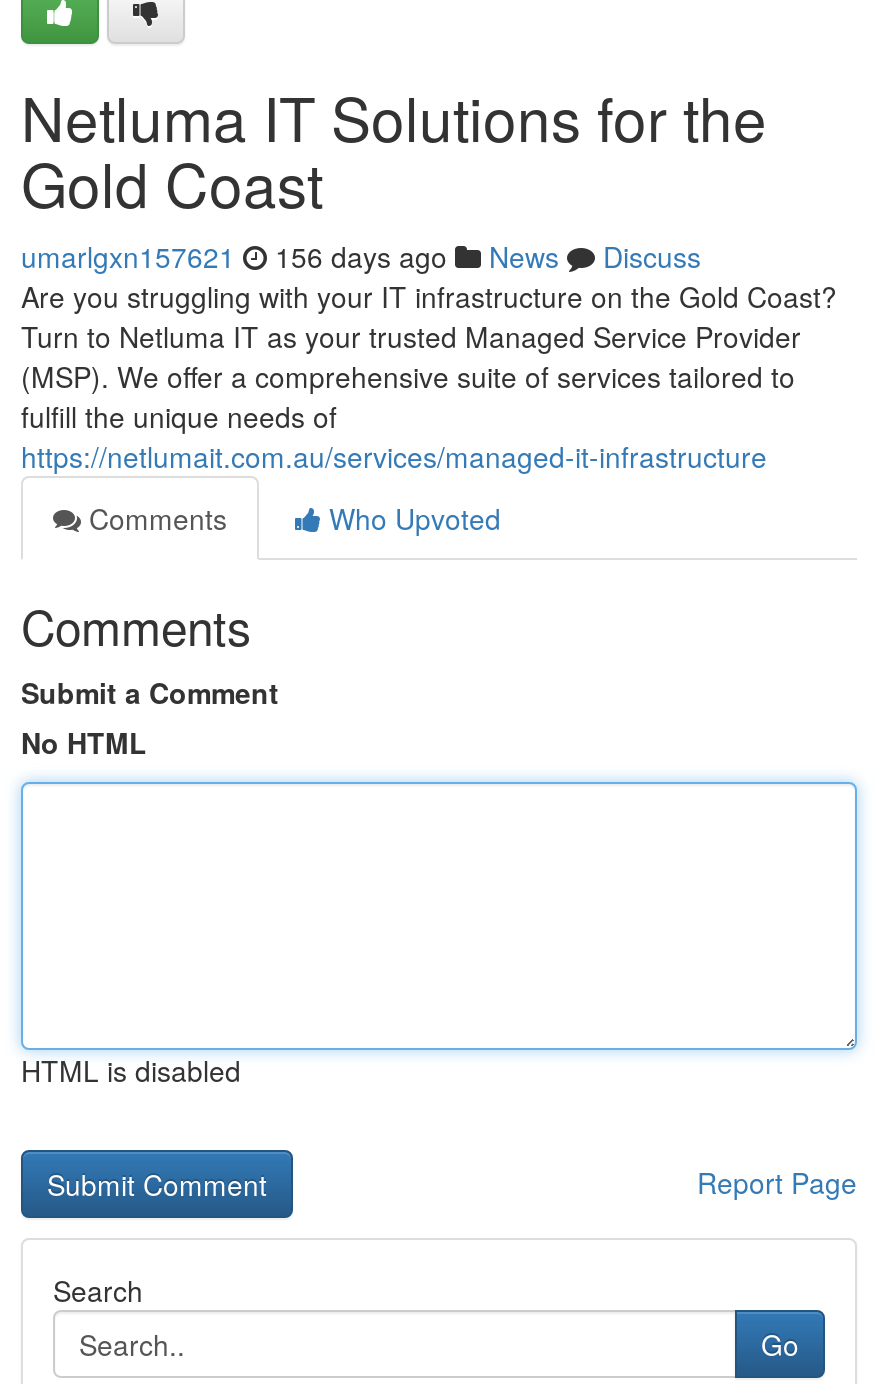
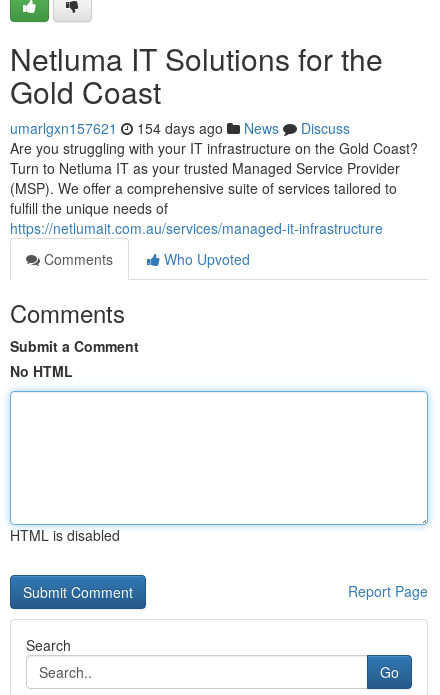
- umarlgxn157621 156 days ago News Discuss
+ umarlgxn157621 154 days ago News Discuss
